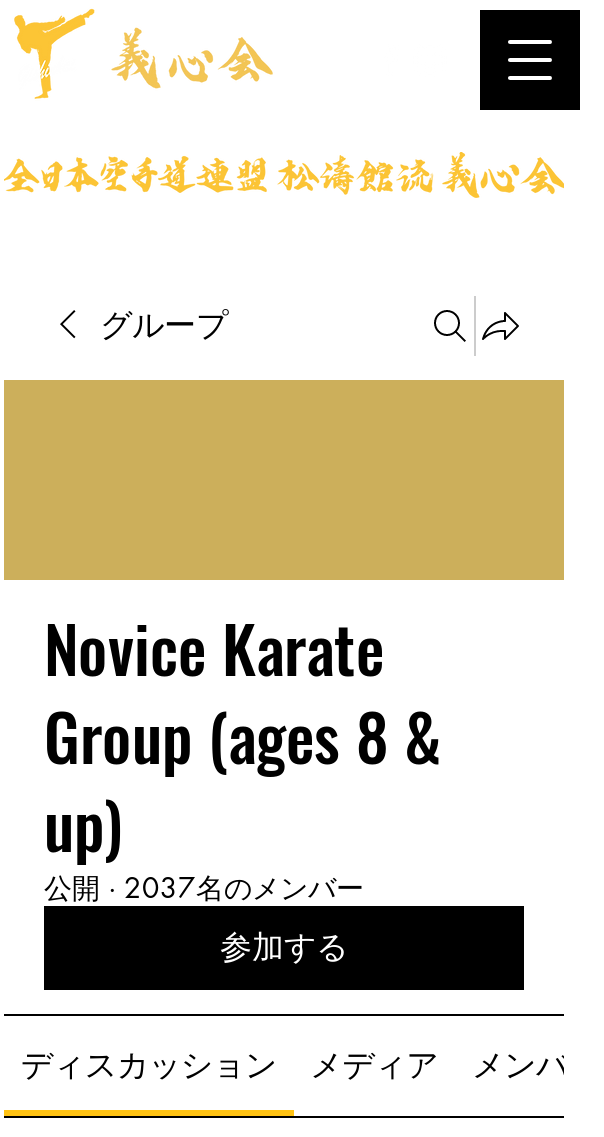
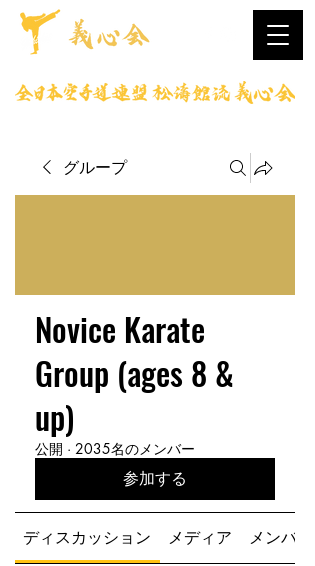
- 公開 · 2037名のメンバー
+ 公開 · 2035名のメンバー
